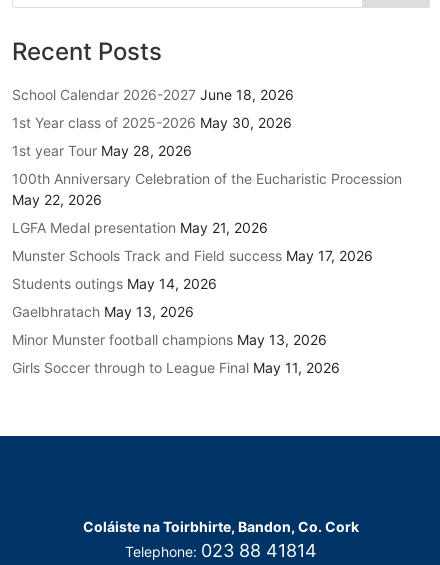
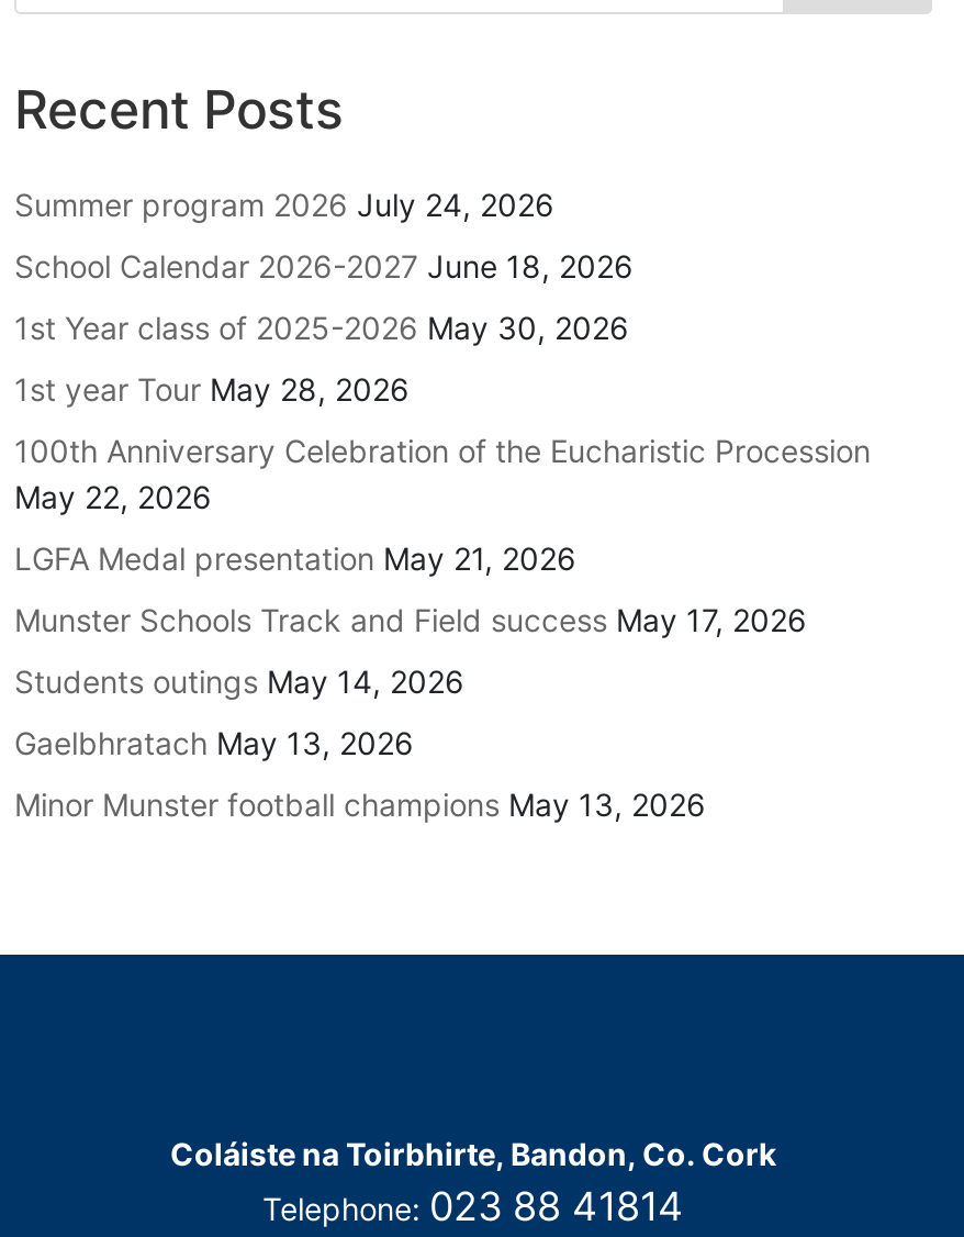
+ Summer program 2026 July 24, 2026

moved down: School Calendar 2026-2027 June 18, 2026 | 1st Year class of 2025-2026 May 30, 2026 | 1st year Tour May 28, 2026 | ... | Gaelbhratach May 13, 2026 | Minor Munster football champions May 13, 2026

- Girls Soccer through to League Final May 11, 2026
